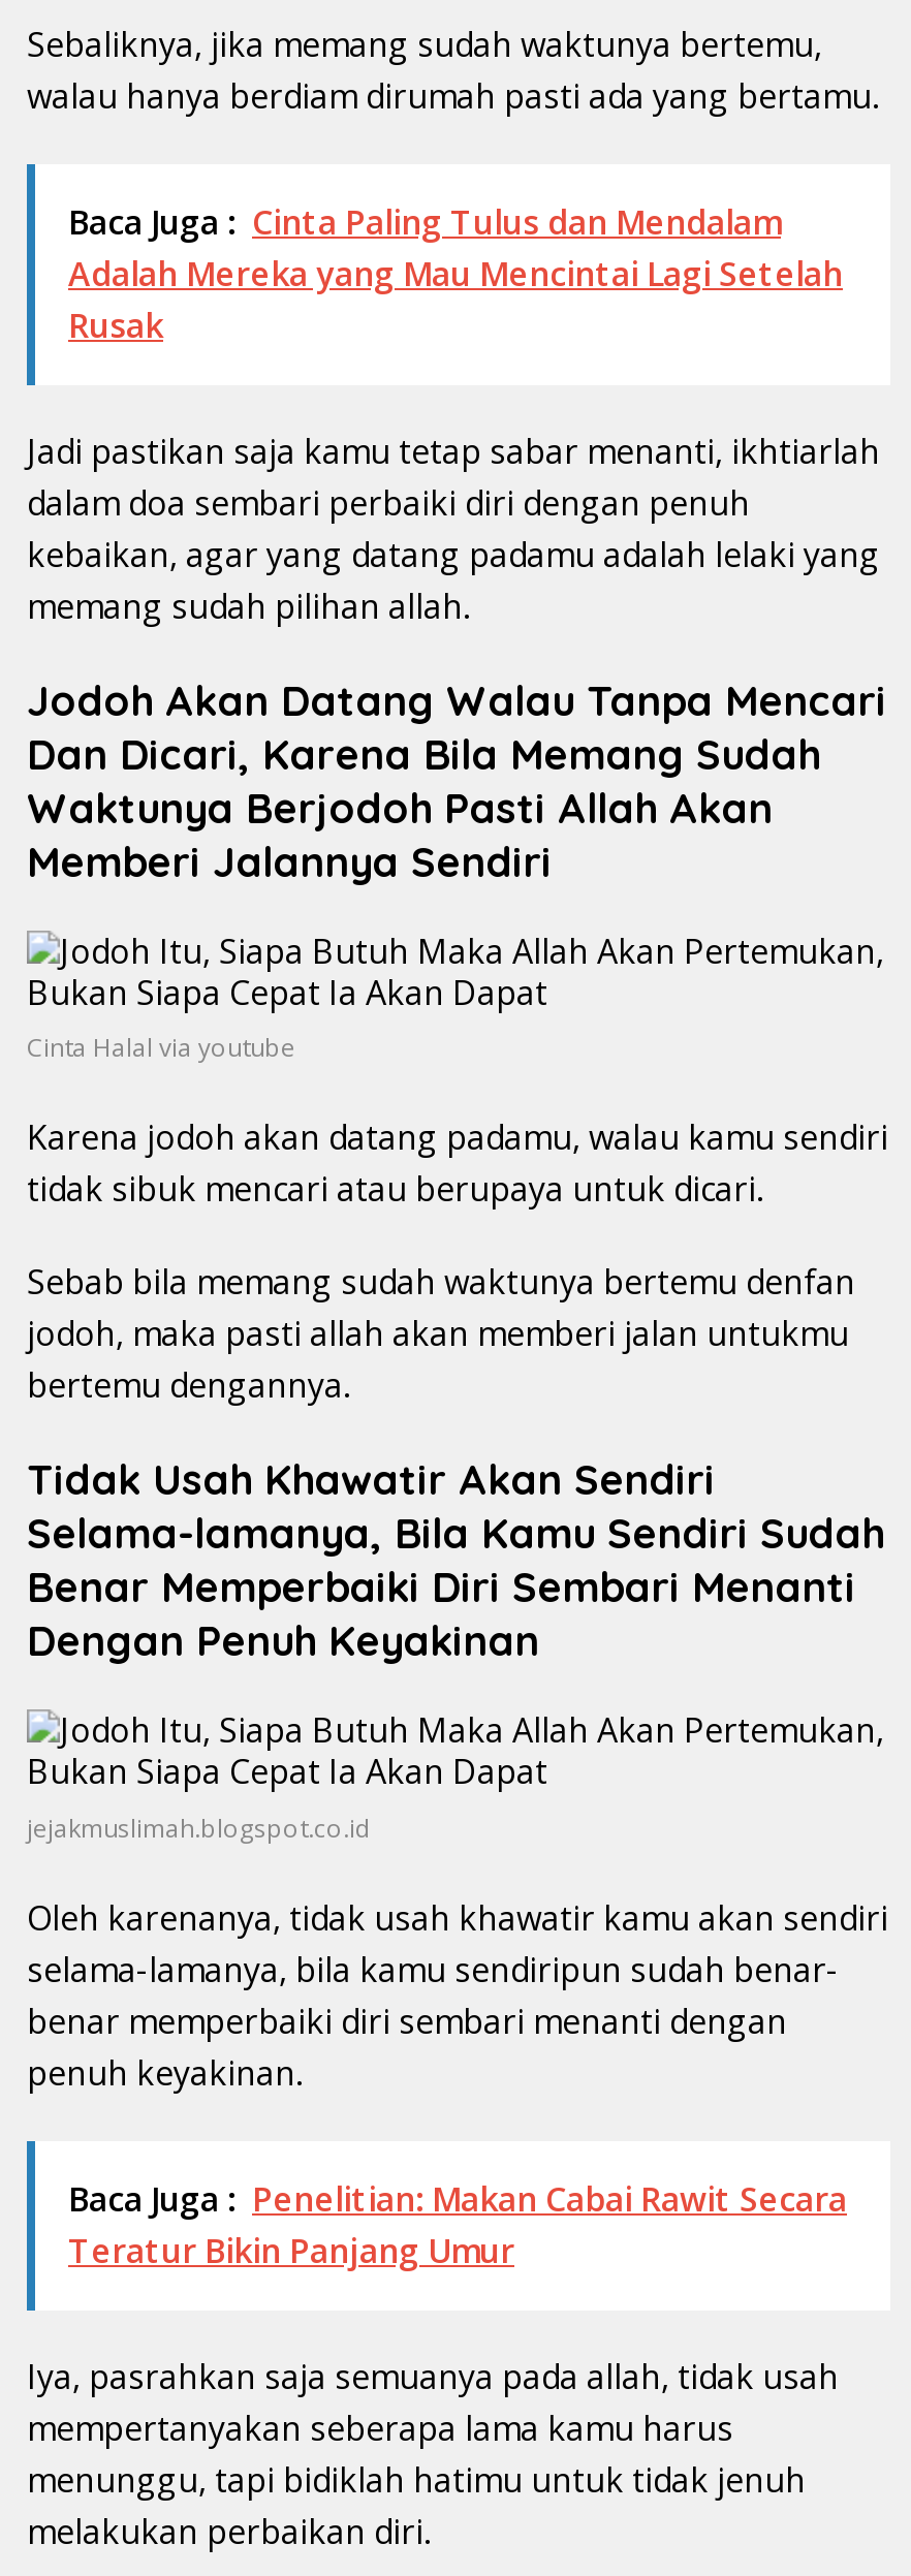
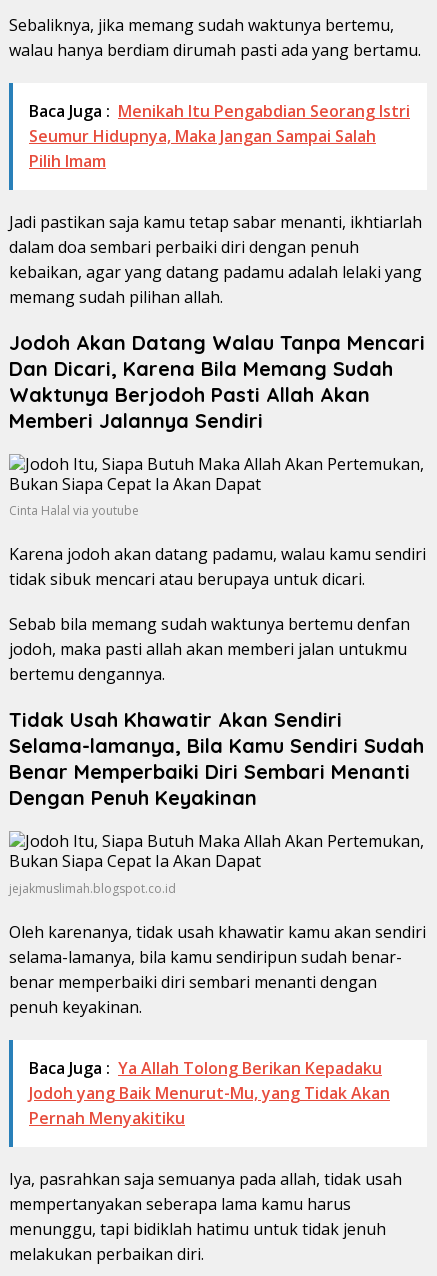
- Baca Juga : Cinta Paling Tulus dan Mendalam
- Adalah Mereka yang Mau Mencintai Lagi Setelah
- Rusak
+ Baca Juga : Menikah Itu Pengabdian Seorang Istri
+ Seumur Hidupnya, Maka Jangan Sampai Salah
+ Pilih Imam

- Baca Juga : Penelitian: Makan Cabai Rawit Secara
- Teratur Bikin Panjang Umur
+ Baca Juga : Ya Allah Tolong Berikan Kepadaku
+ Jodoh yang Baik Menurut-Mu, yang Tidak Akan
+ Pernah Menyakitiku
